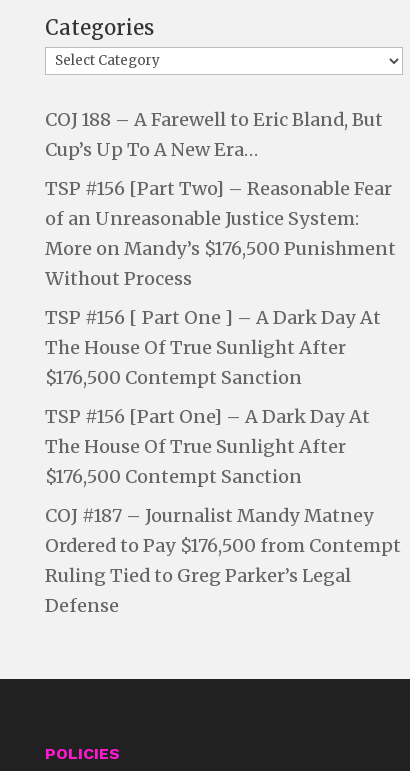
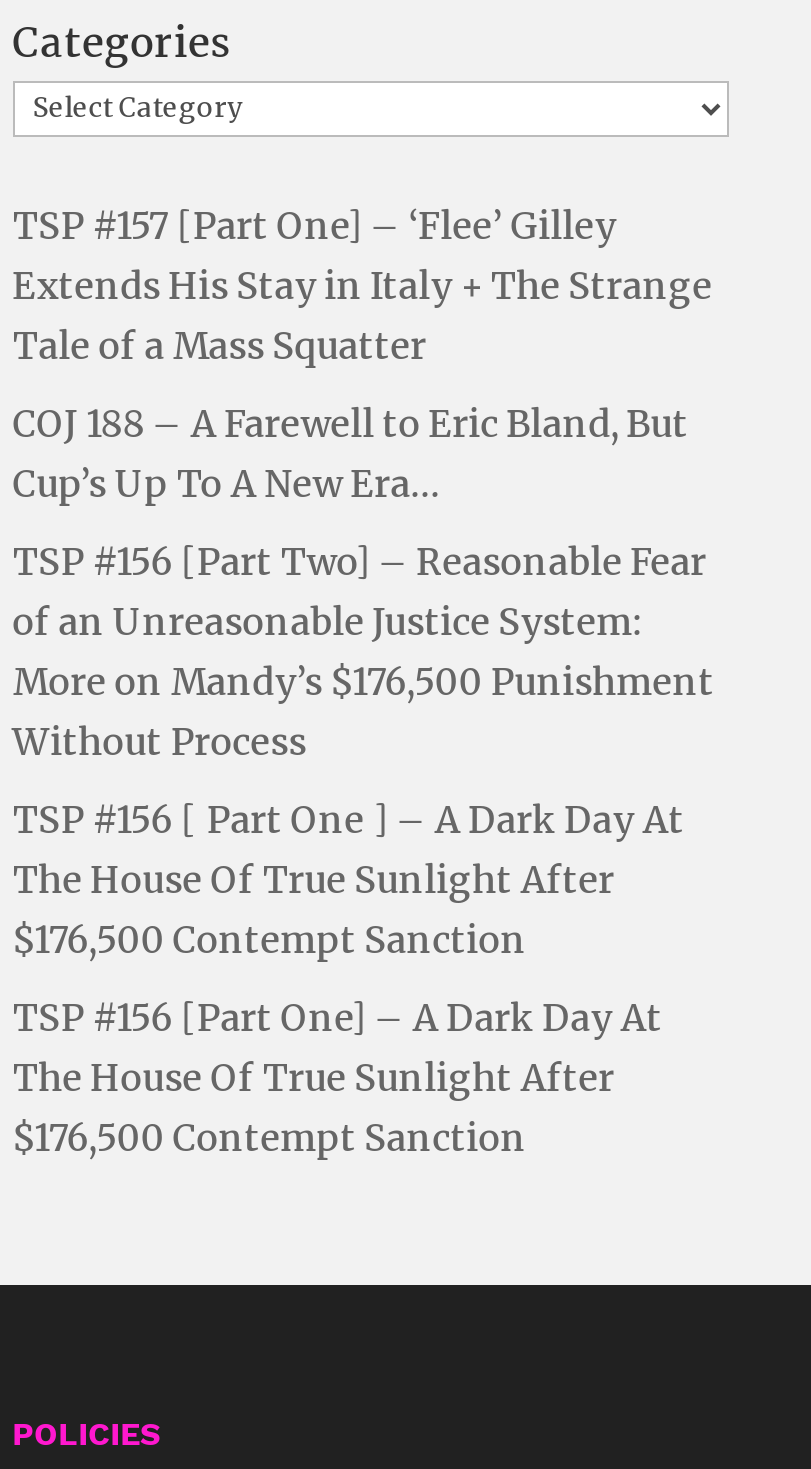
+ TSP #157 [Part One] – ‘Flee’ Gilley
+ Extends His Stay in Italy + The Strange
+ Tale of a Mass Squatter

moved down: COJ 188 – A Farewell to Eric Bland, But | Cup’s Up To A New Era… | TSP #156 [Part Two] – Reasonable Fear | ... | The House Of True Sunlight After | $176,500 Contempt Sanction

- COJ #187 – Journalist Mandy Matney
- Ordered to Pay $176,500 from Contempt
- Ruling Tied to Greg Parker’s Legal
- Defense
